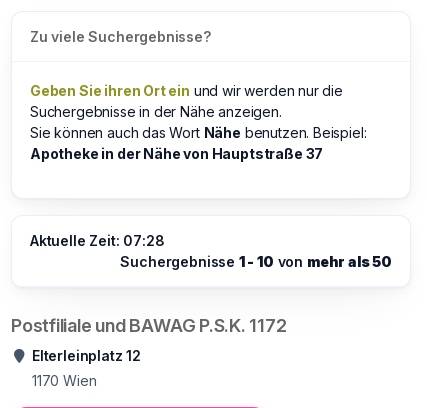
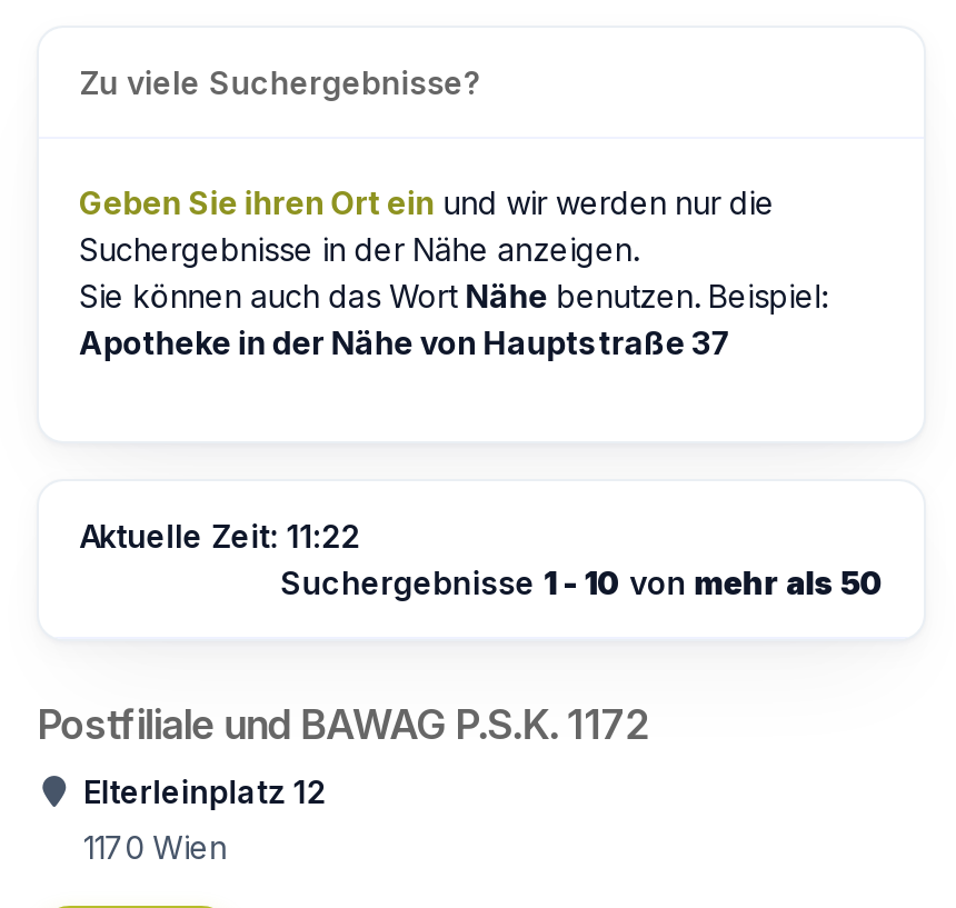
- Aktuelle Zeit: 07:28
+ Aktuelle Zeit: 11:22
